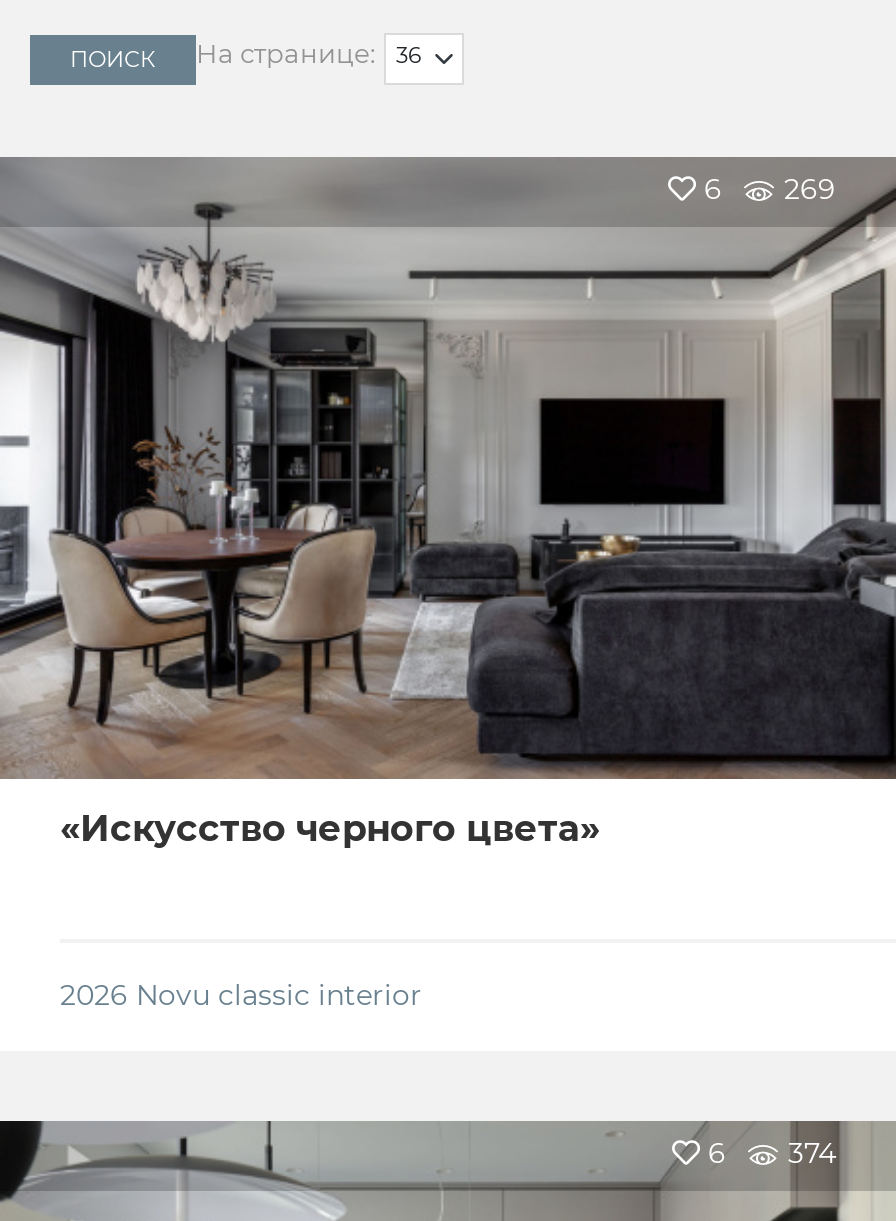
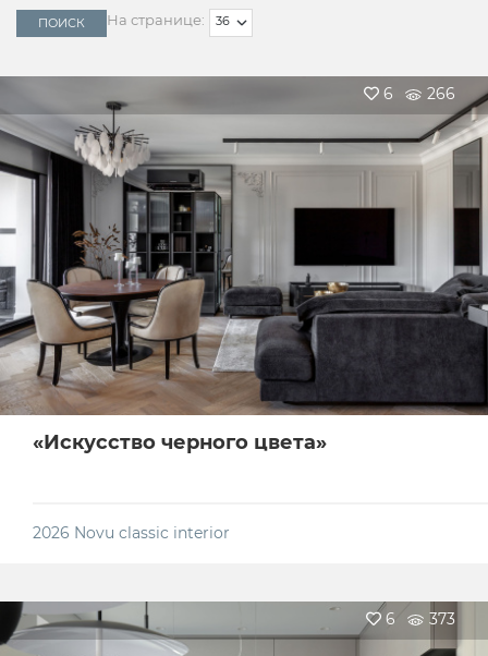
- 6 269
+ 6 266

- 6 374
+ 6 373
